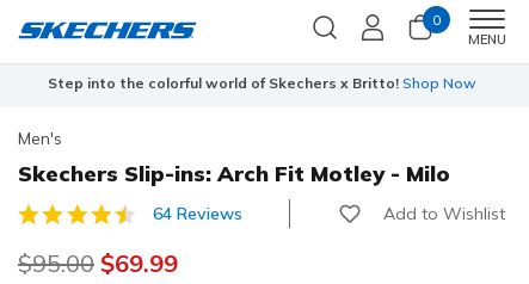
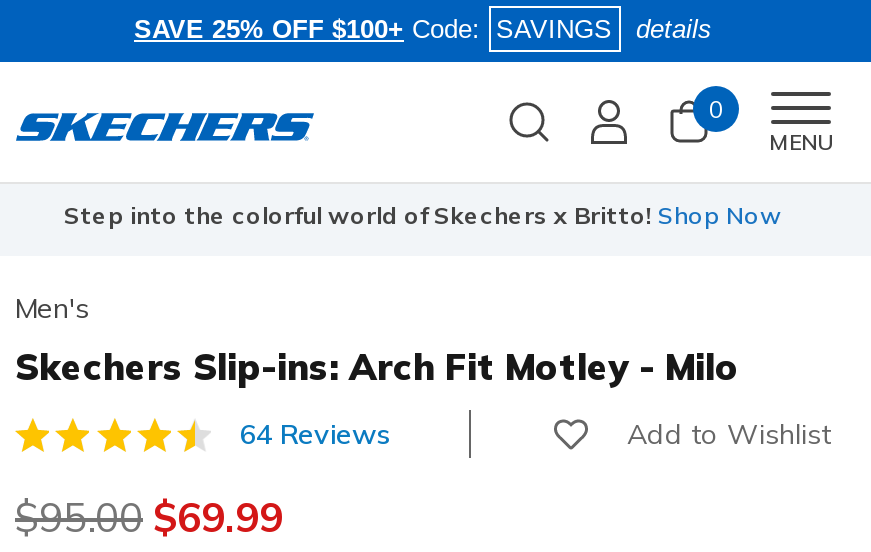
+ SAVE 25% OFF $100+ Code: SAVINGS
+ details
